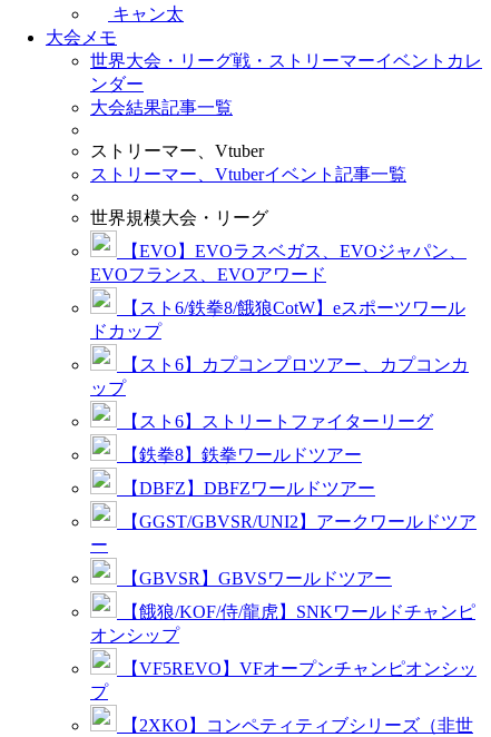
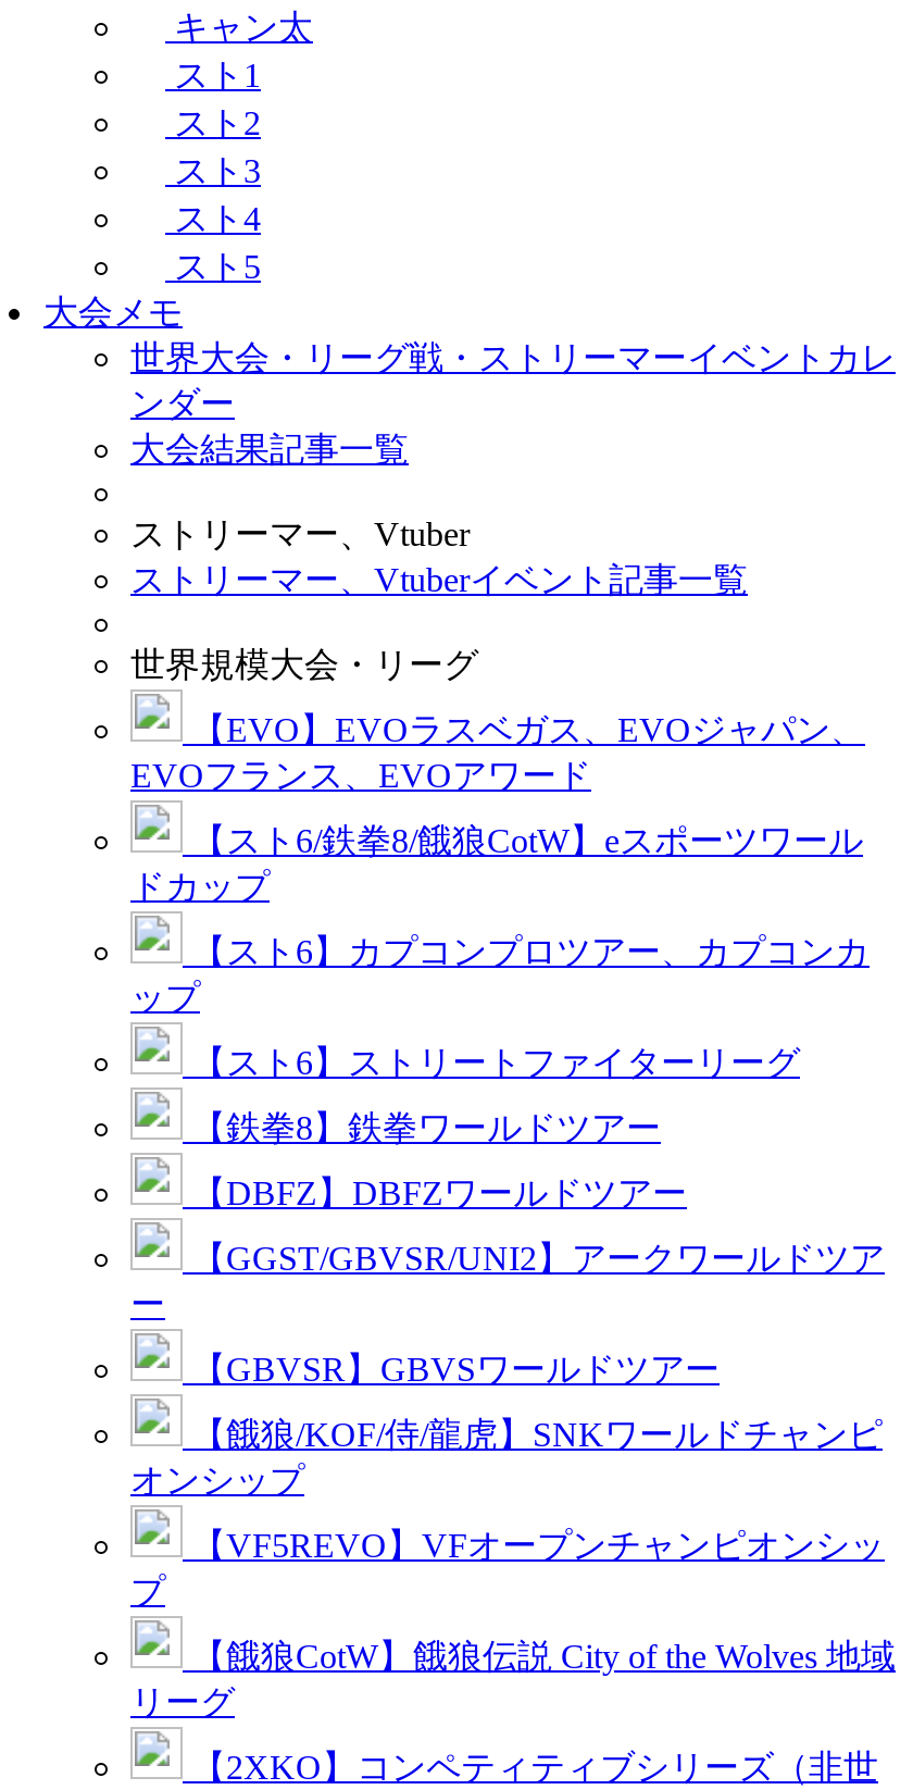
+ スト1
+ スト2
+ スト3
+ スト4
+ スト5

+ 【餓狼CotW】餓狼伝説 City of the Wolves 地域
+ リーグ
